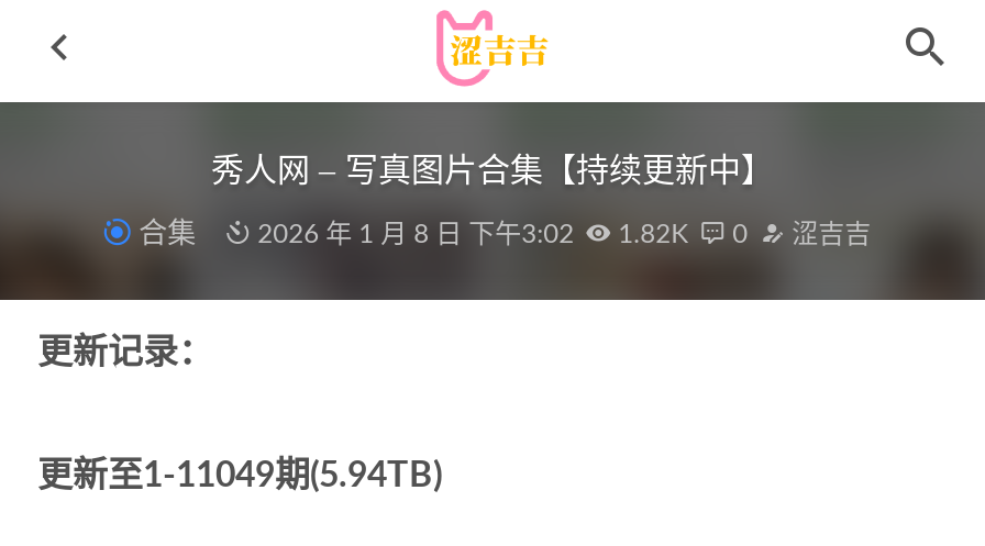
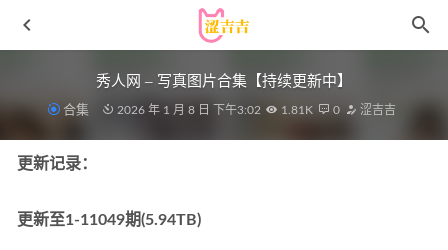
- 1.82K
+ 1.81K
